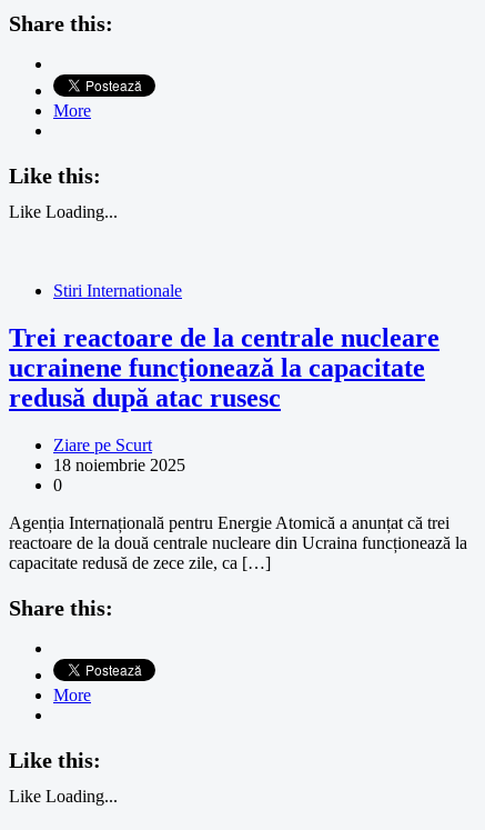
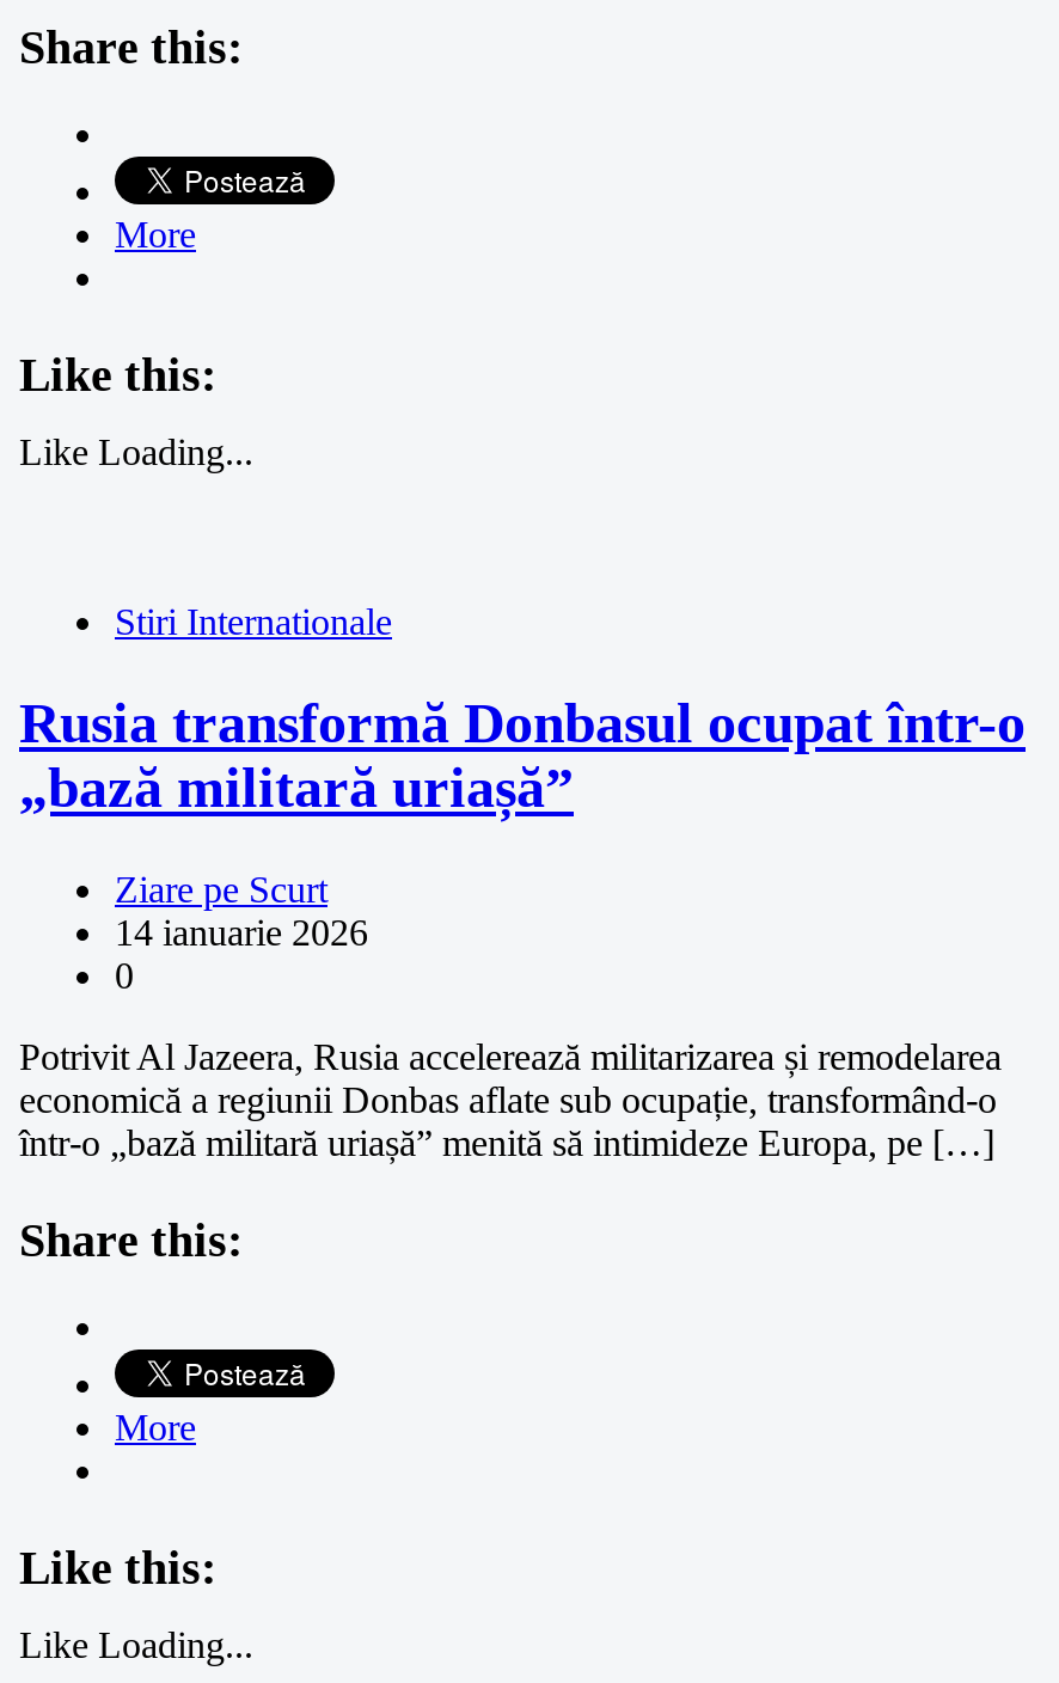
- Trei reactoare de la centrale nucleare
- ucrainene funcţionează la capacitate
- redusă după atac rusesc
+ Rusia transformă Donbasul ocupat într-o
+ „bază militară uriașă”

- 18 noiembrie 2025
+ 14 ianuarie 2026

- Agenția Internațională pentru Energie Atomică a anunțat că trei
- reactoare de la două centrale nucleare din Ucraina funcționează la
- capacitate redusă de zece zile, ca […]
+ Potrivit Al Jazeera, Rusia accelerează militarizarea și remodelarea
+ economică a regiunii Donbas aflate sub ocupație, transformând-o
+ într-o „bază militară uriașă” menită să intimideze Europa, pe […]
